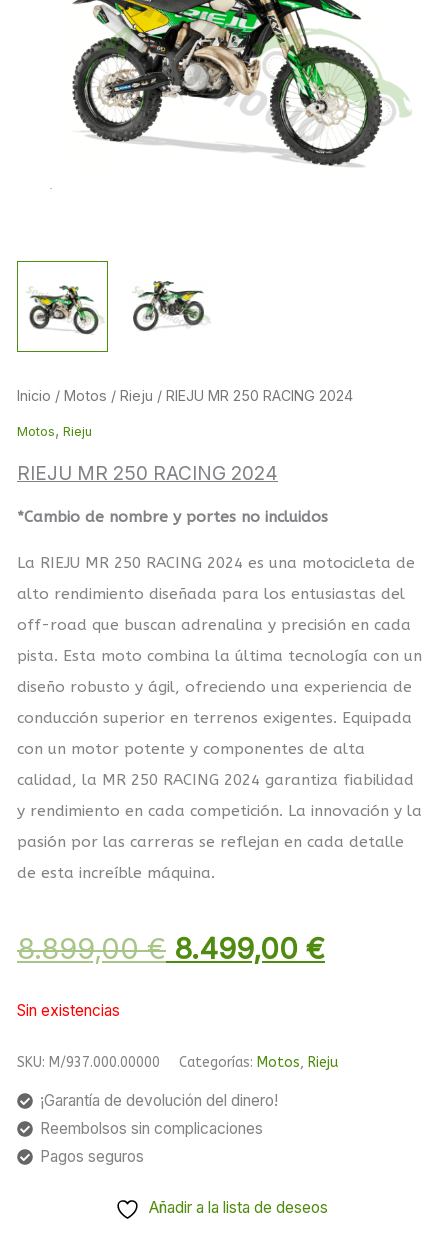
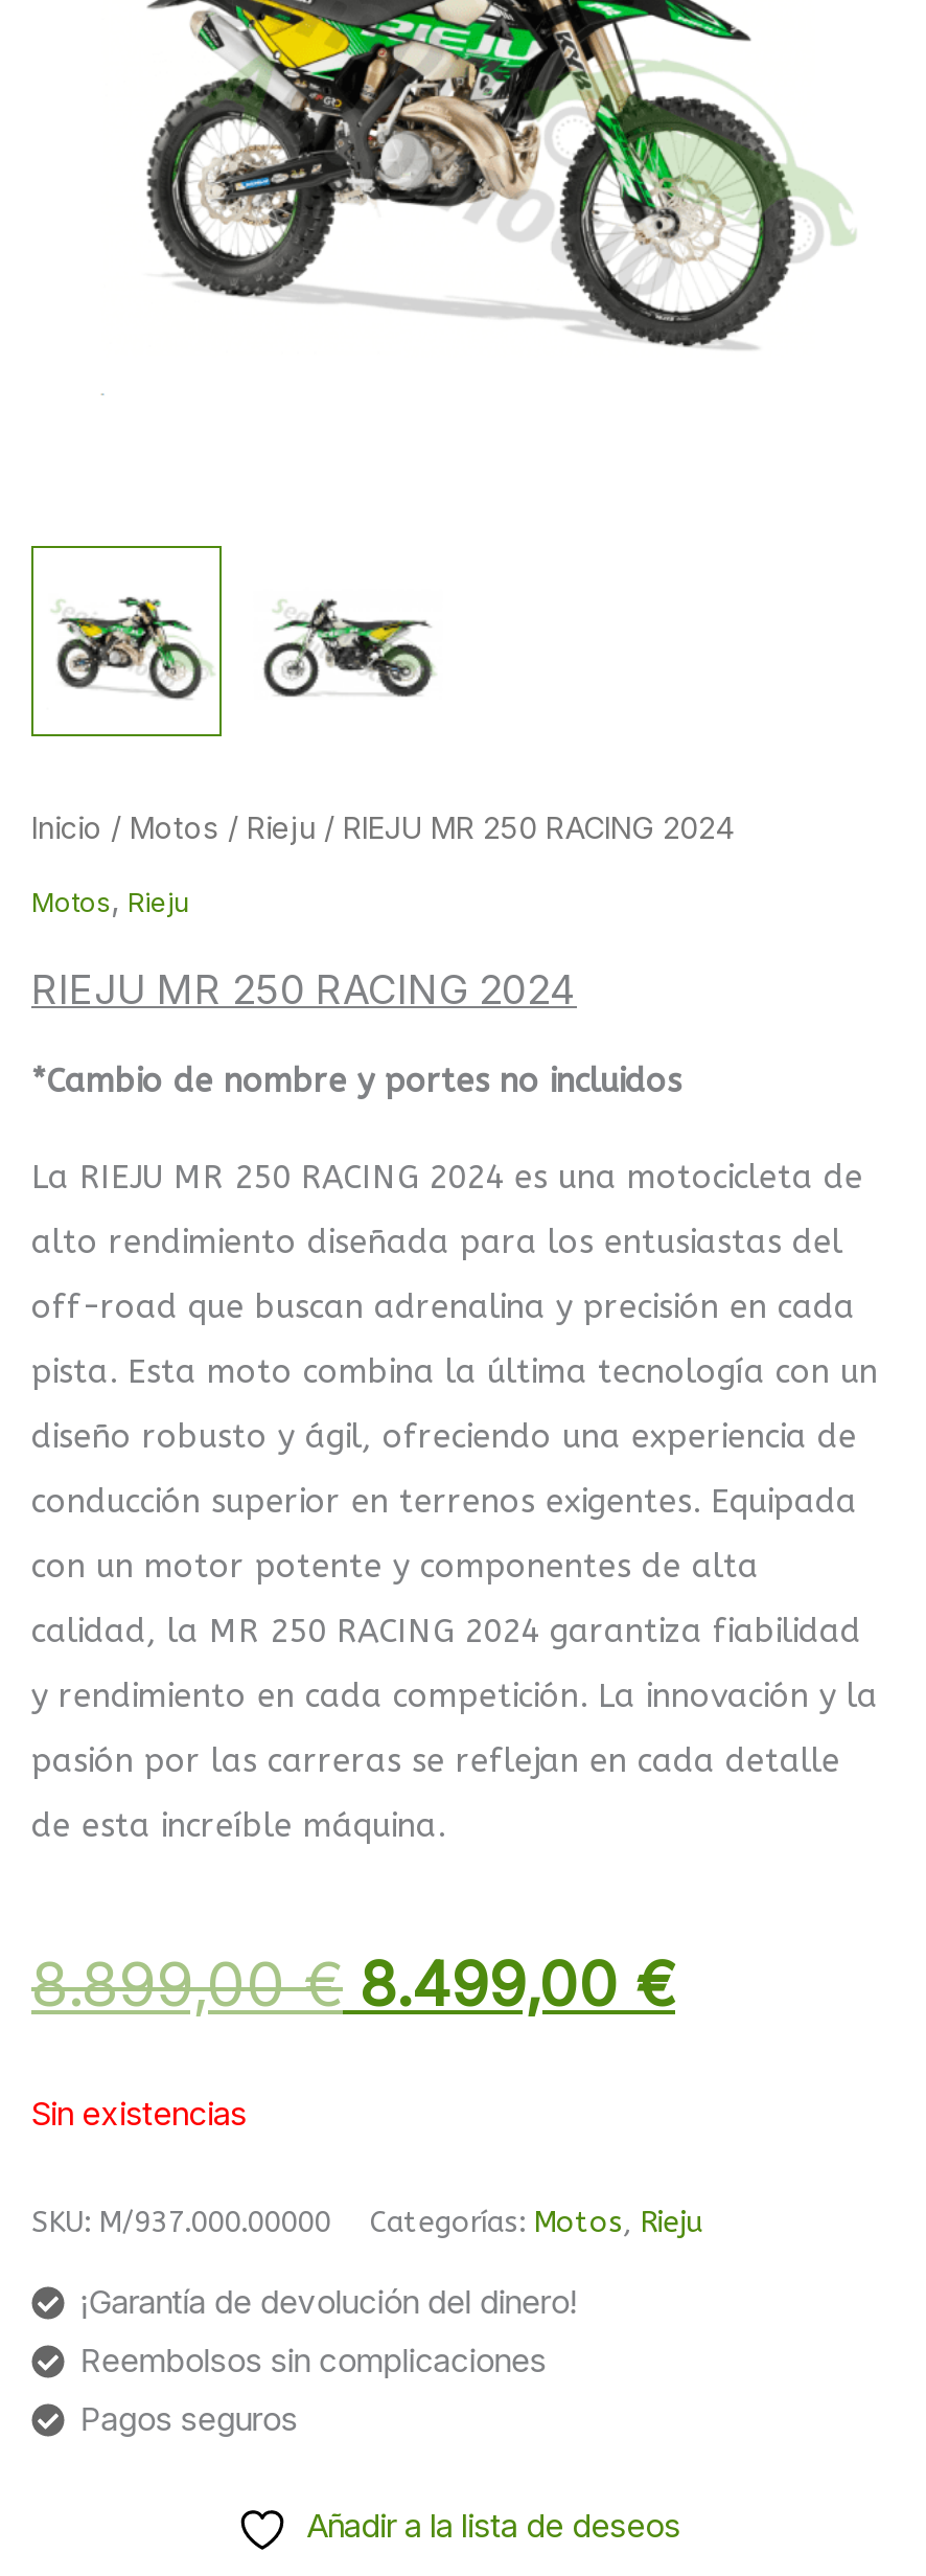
- [image]
+ [image]
